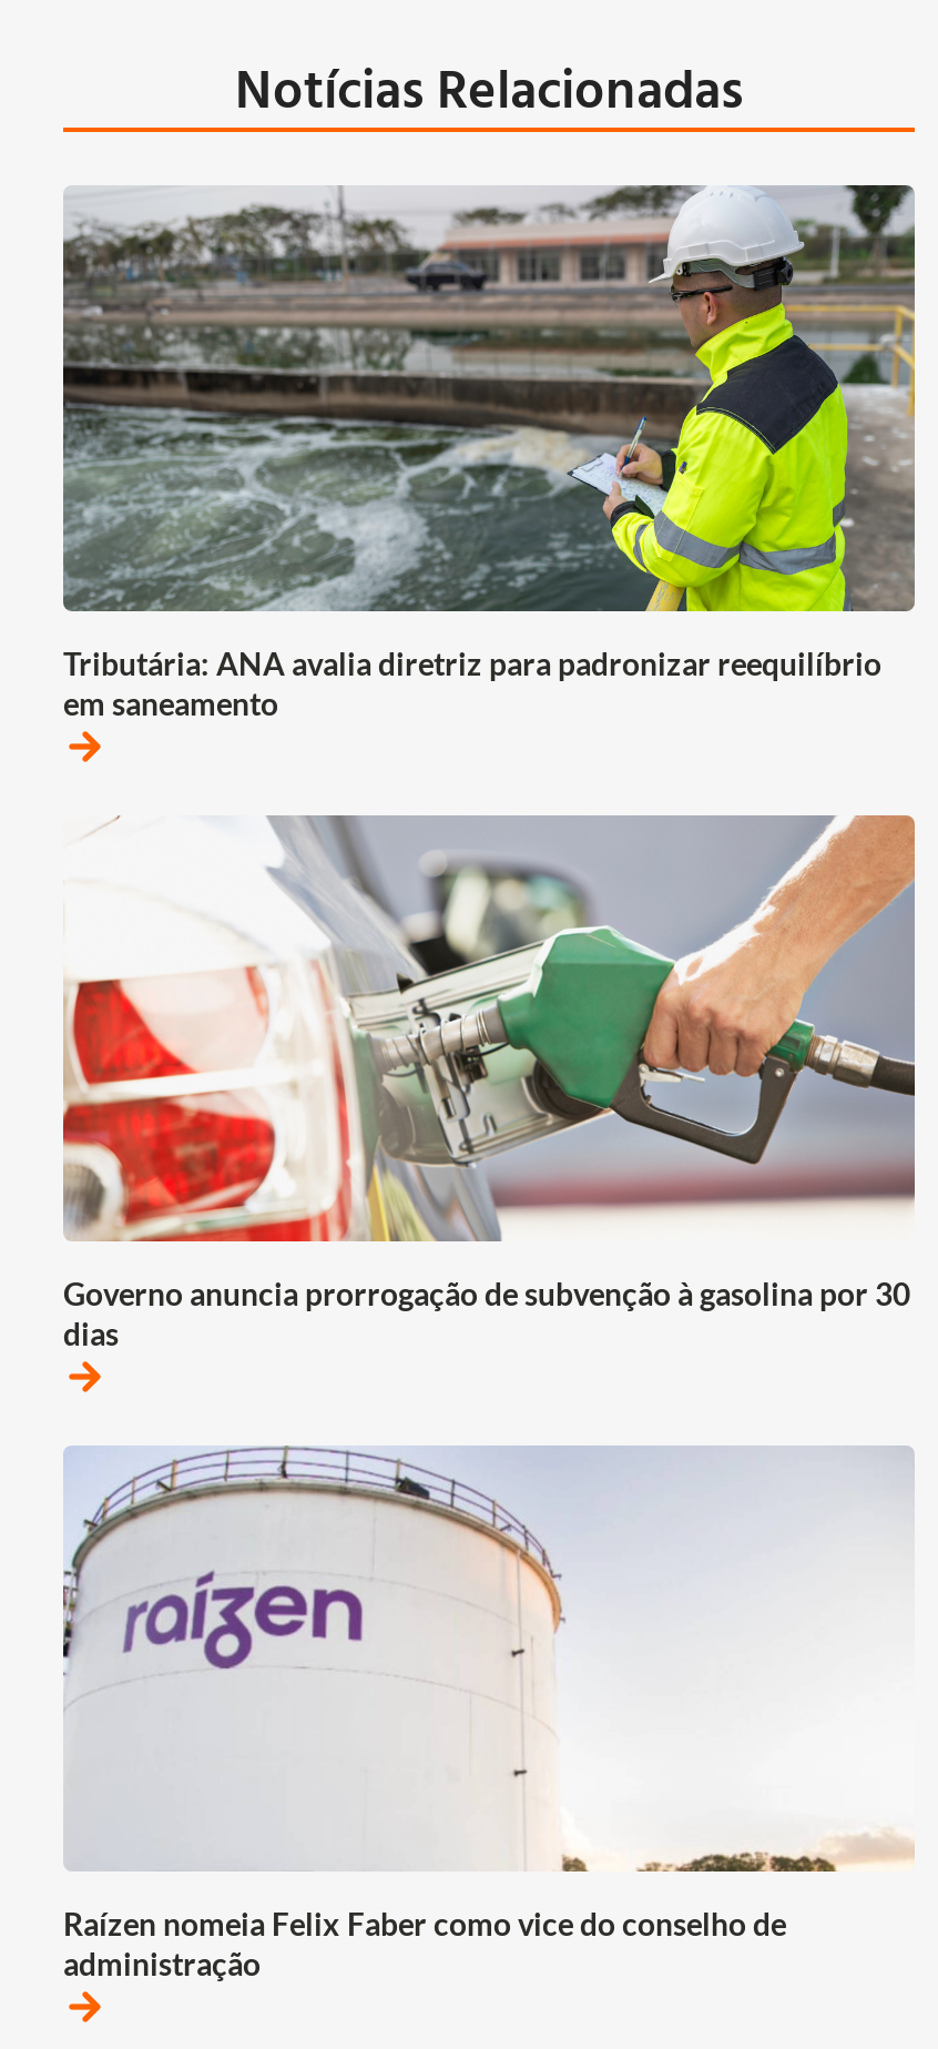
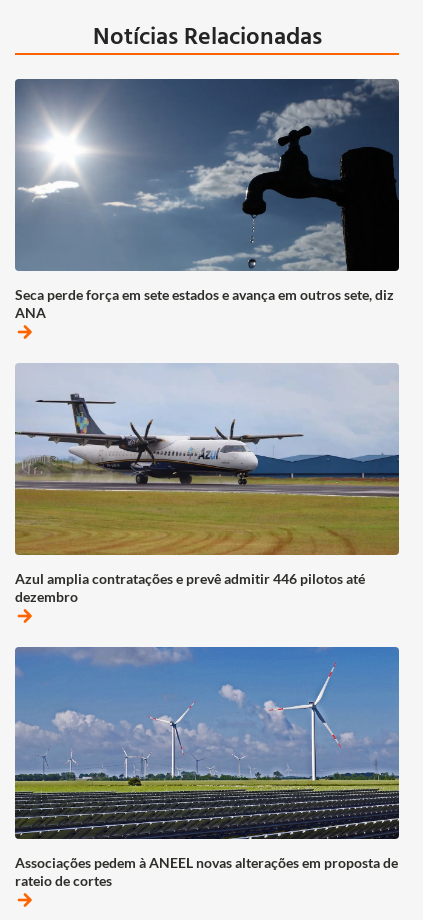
- [image]
- Tributária: ANA avalia diretriz para padronizar reequilíbrio
- em saneamento
+ [image]
+ Seca perde força em sete estados e avança em outros sete, diz
+ ANA

- [image]
- Governo anuncia prorrogação de subvenção à gasolina por 30
- dias
+ [image]
+ Azul amplia contratações e prevê admitir 446 pilotos até
+ dezembro

- [image]
- Raízen nomeia Felix Faber como vice do conselho de
- administração
+ [image]
+ Associações pedem à ANEEL novas alterações em proposta de
+ rateio de cortes
